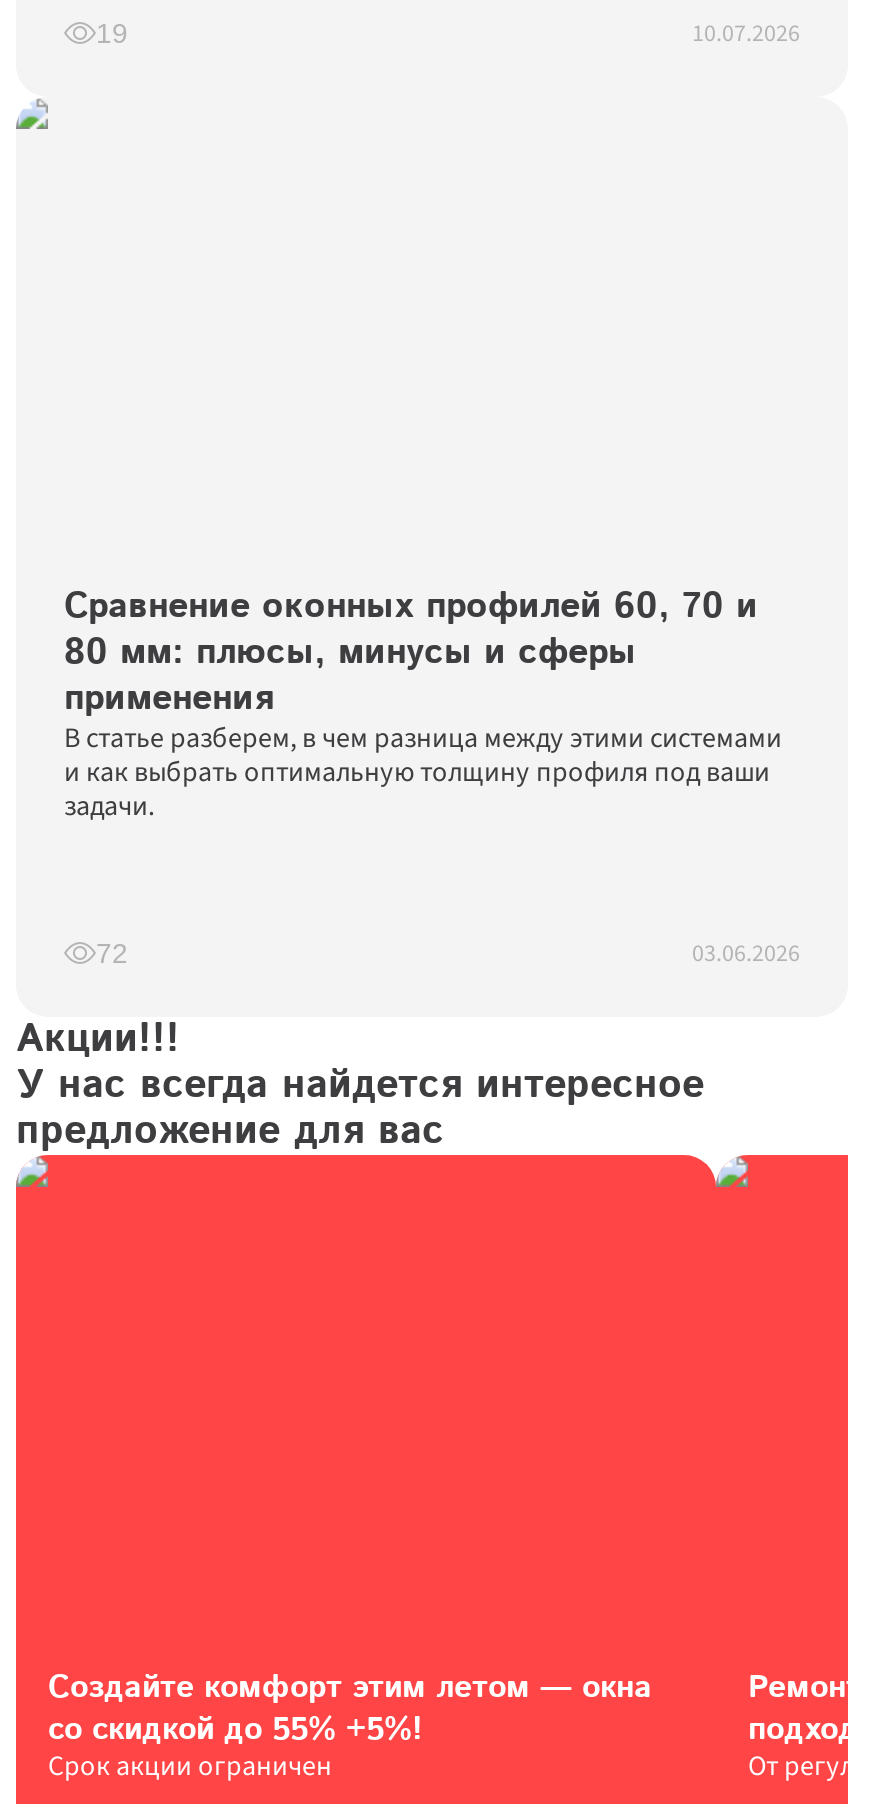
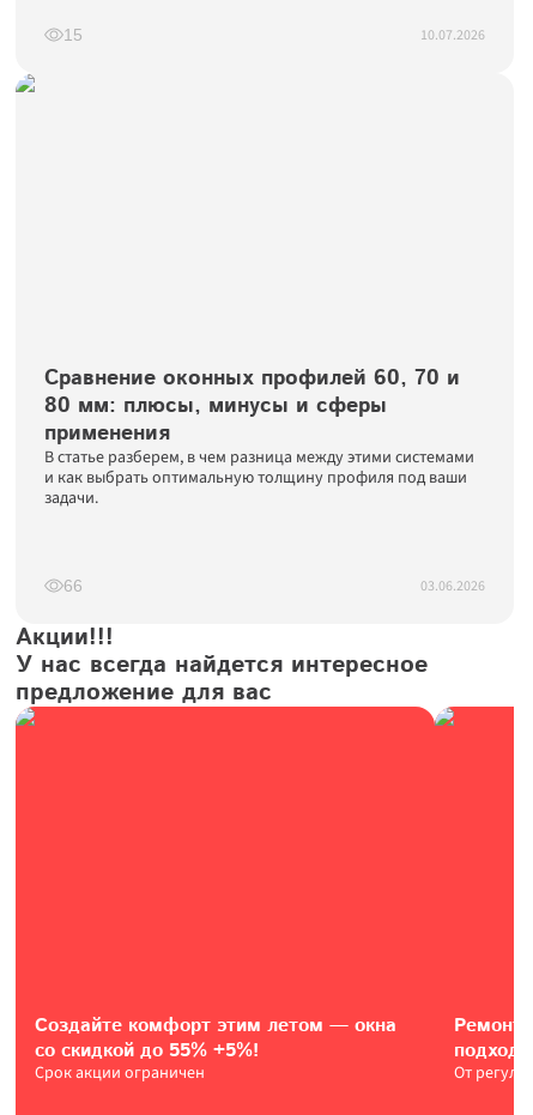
- 19
+ 15

- 72
+ 66
